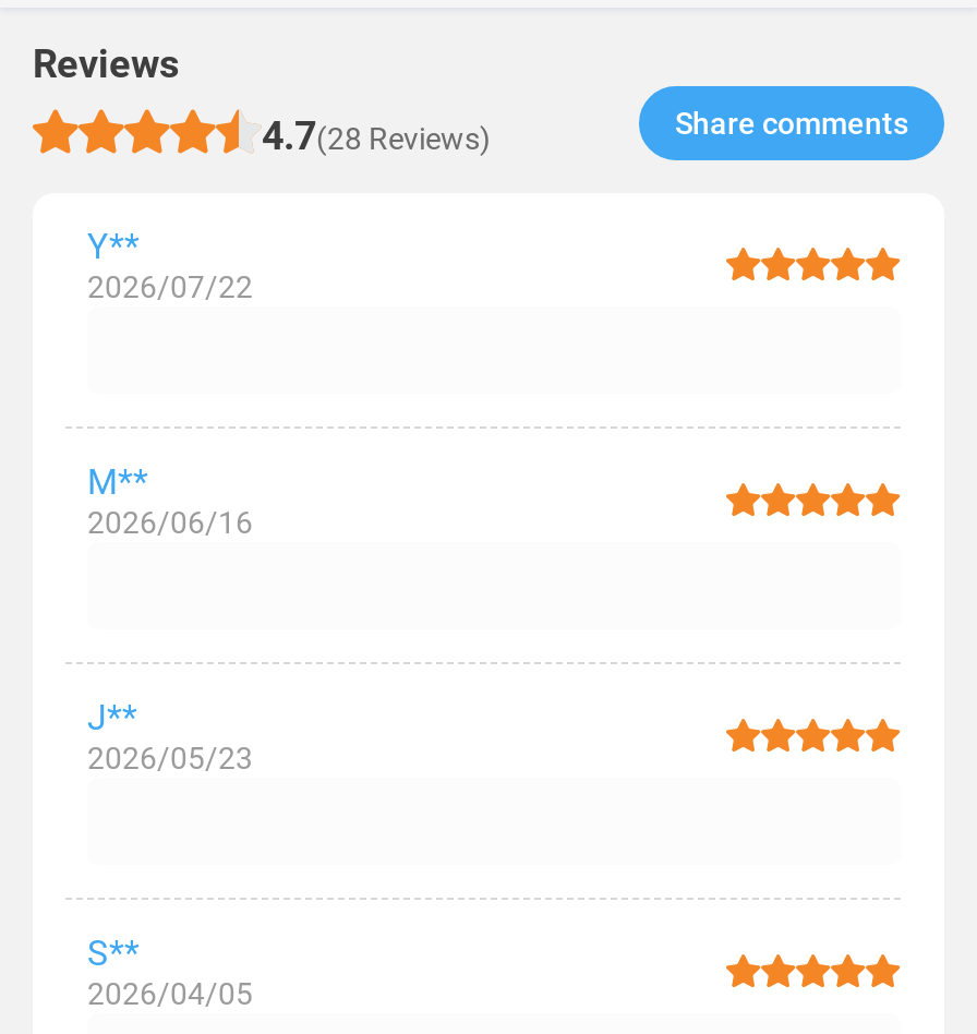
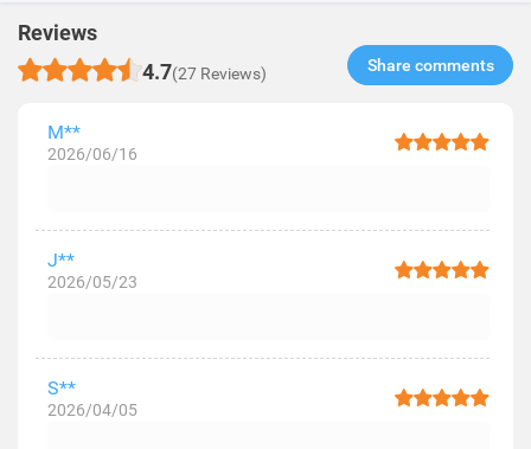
- 4.7(28 Reviews)
+ 4.7(27 Reviews)

- Y**
- 2026/07/22
